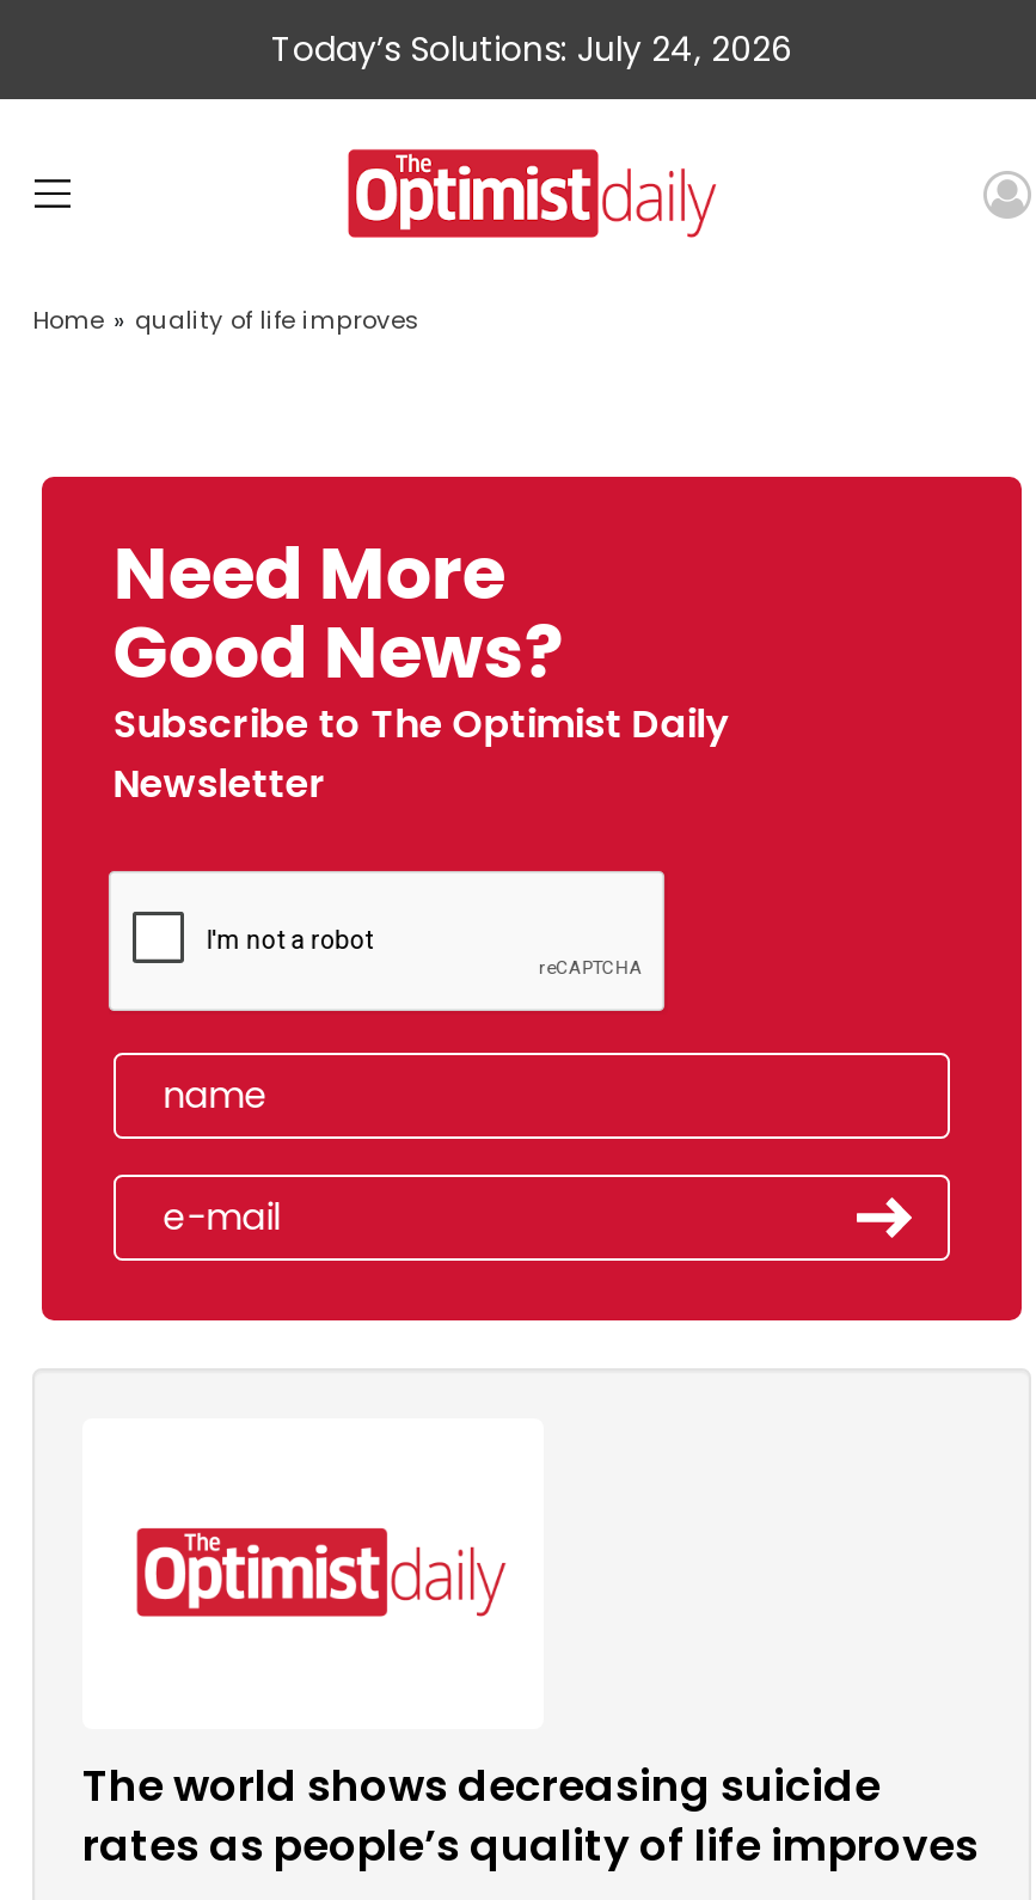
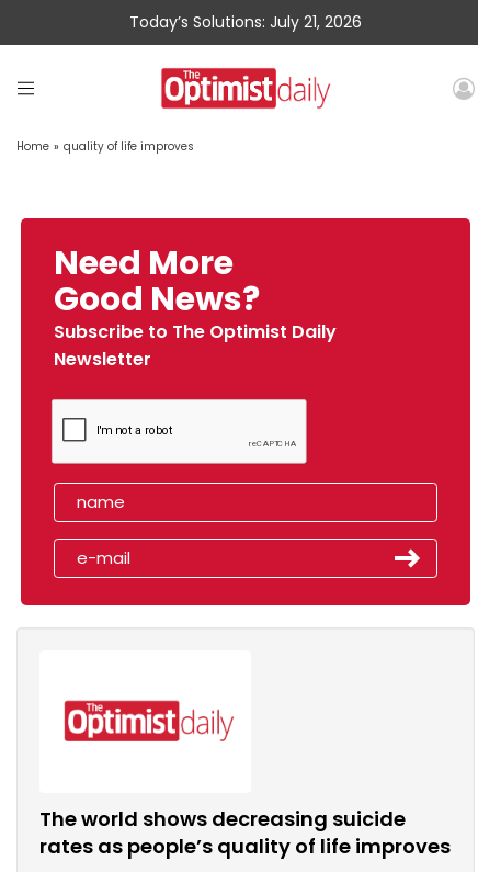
- Today’s Solutions: July 24, 2026
+ Today’s Solutions: July 21, 2026
